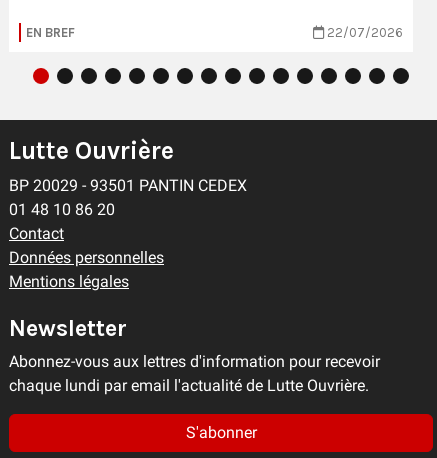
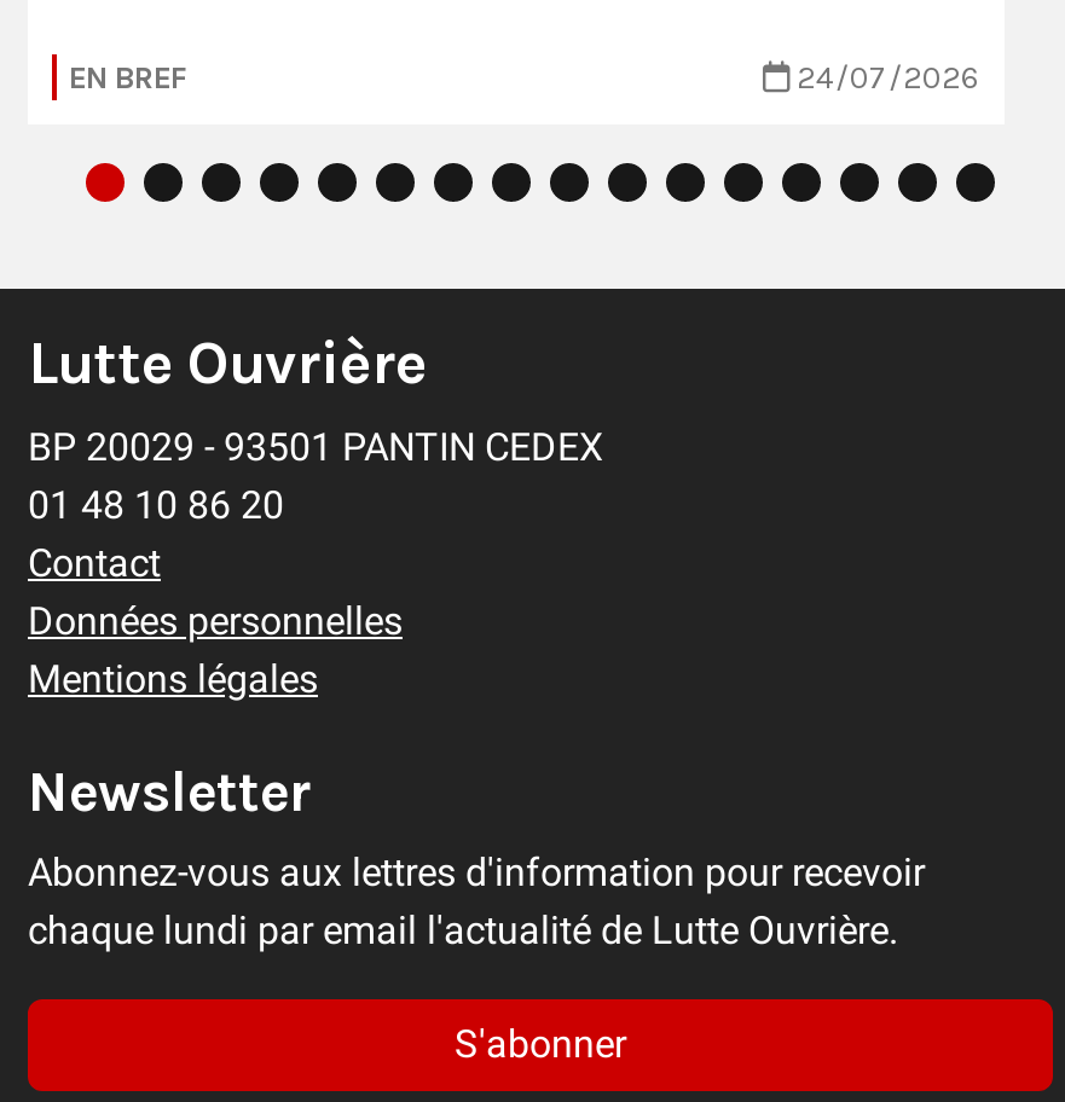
- 22/07/2026
+ 24/07/2026
